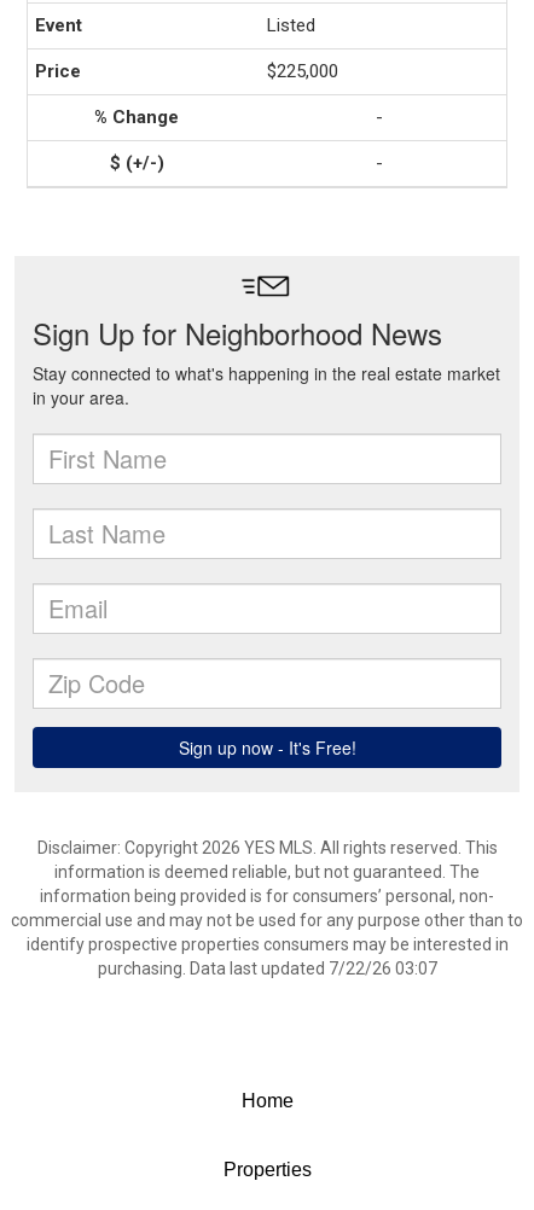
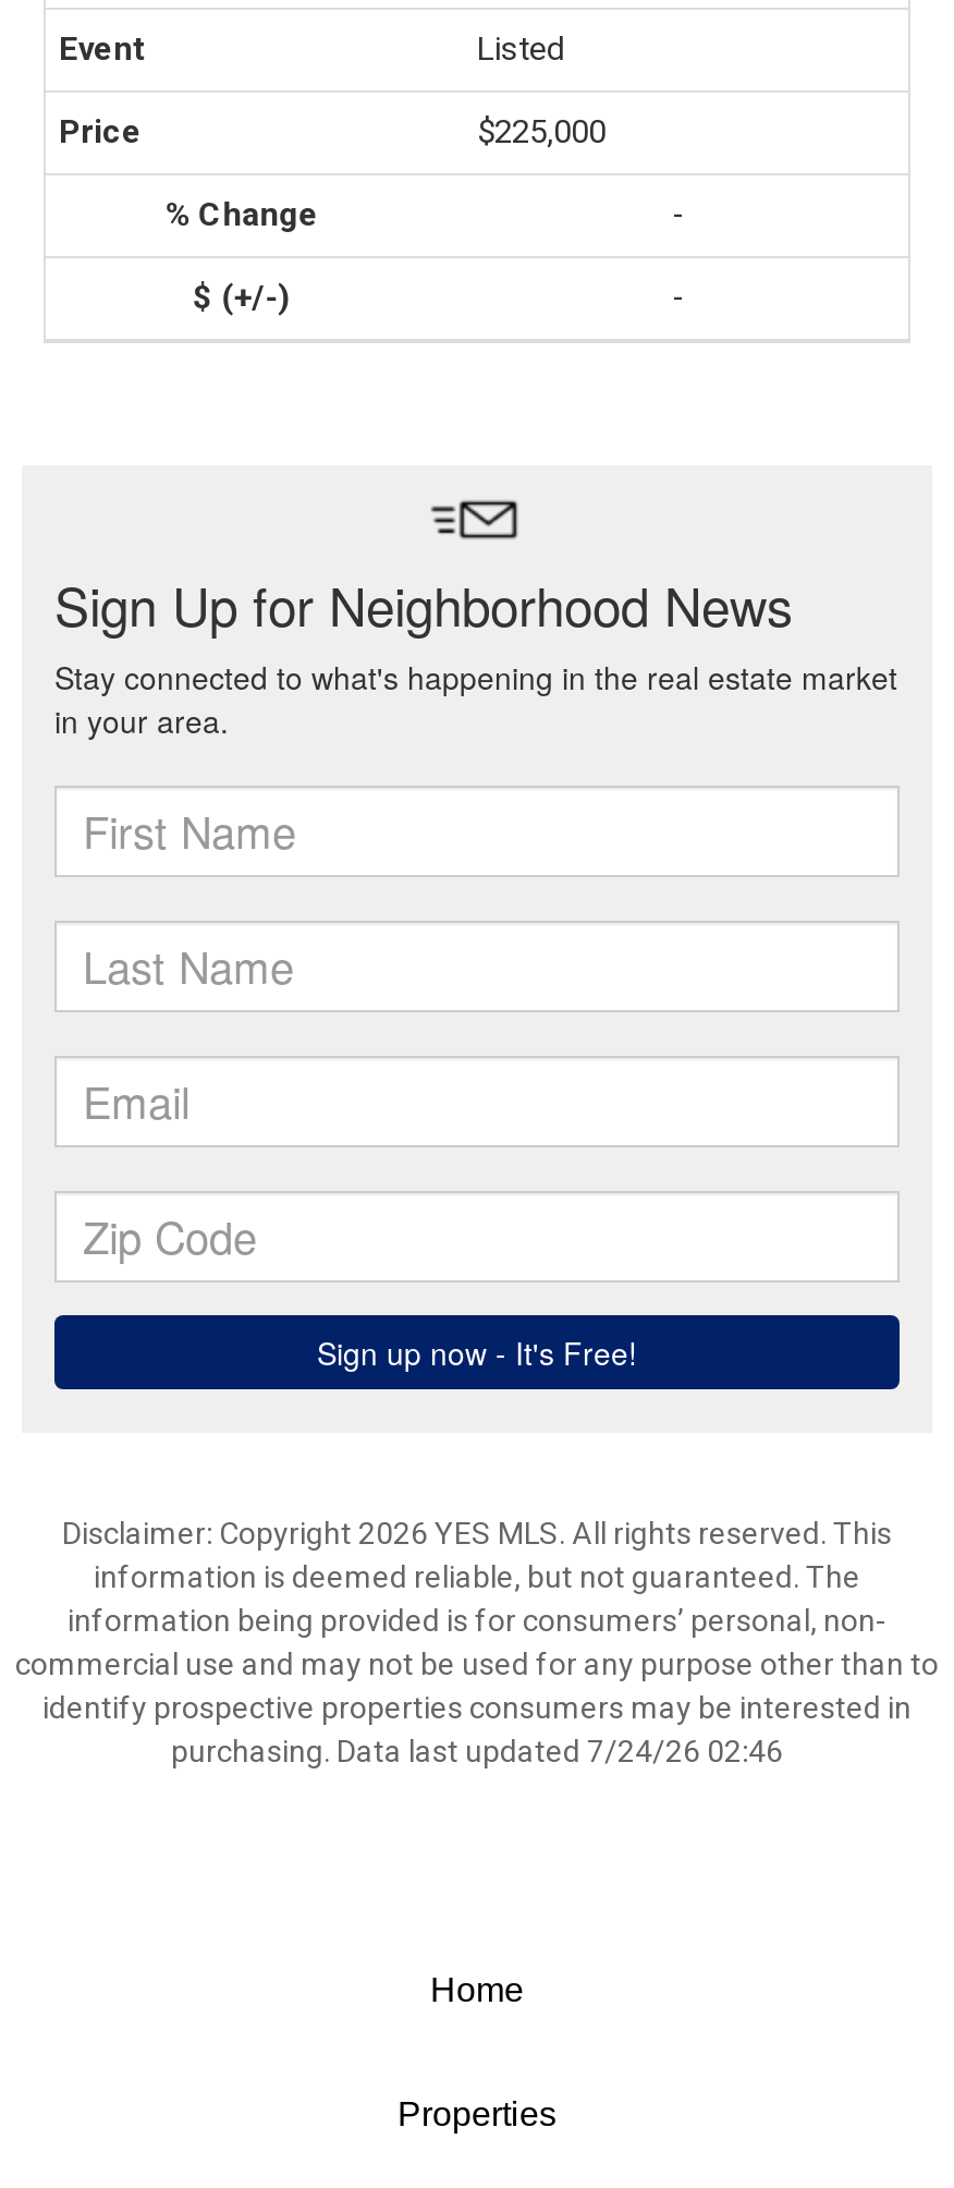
- purchasing. Data last updated 7/22/26 03:07
+ purchasing. Data last updated 7/24/26 02:46
